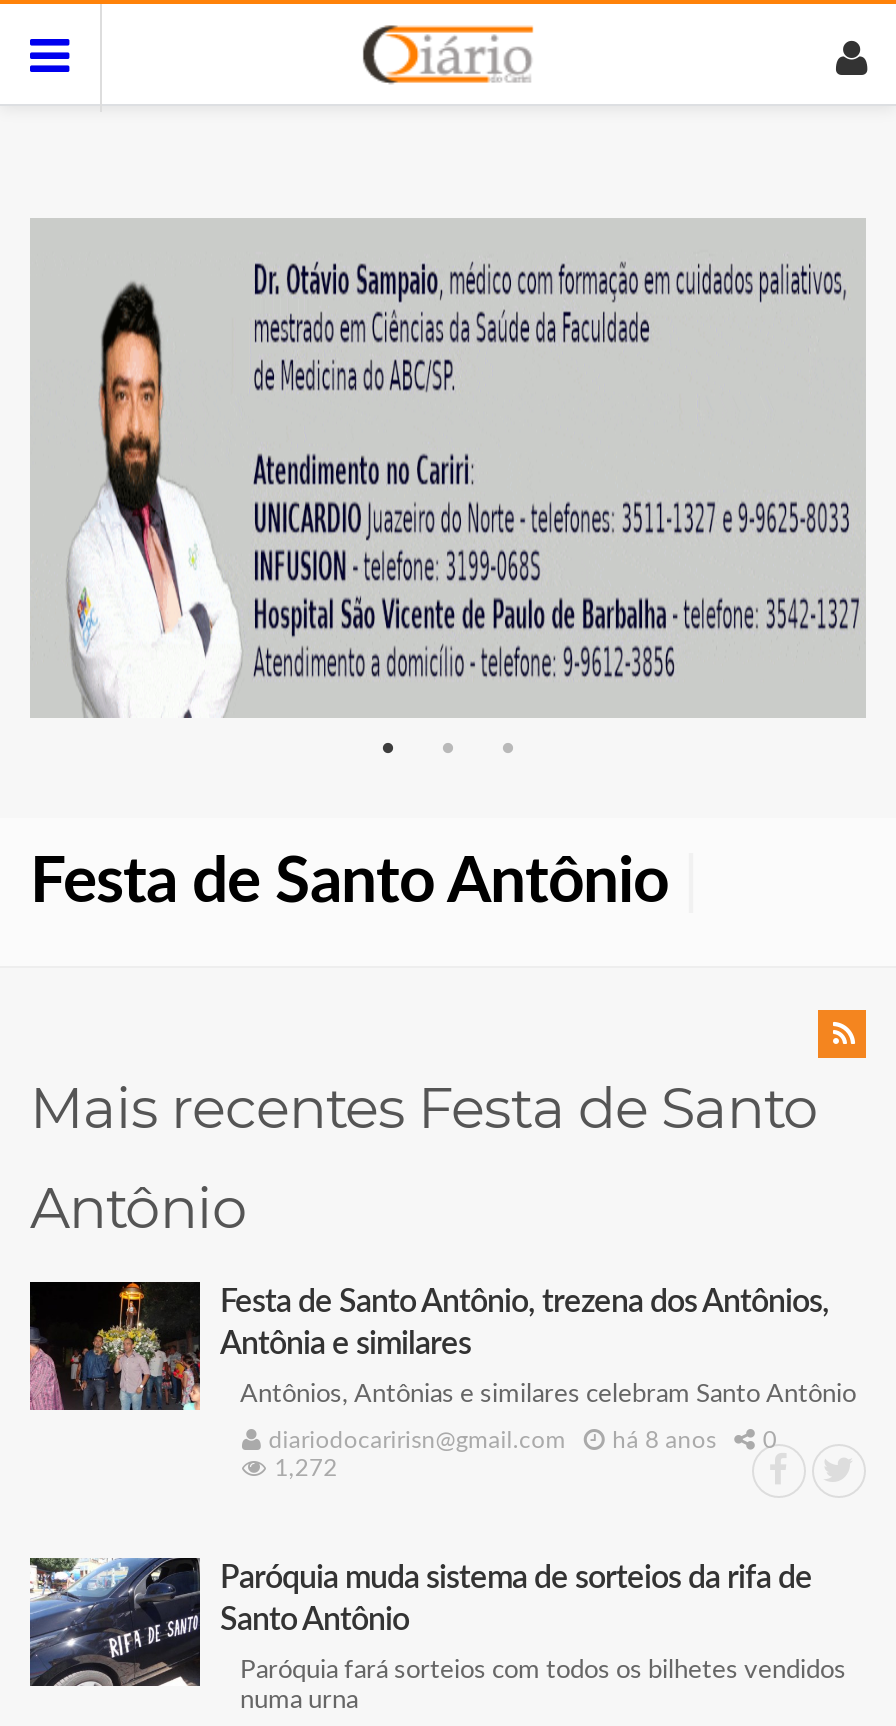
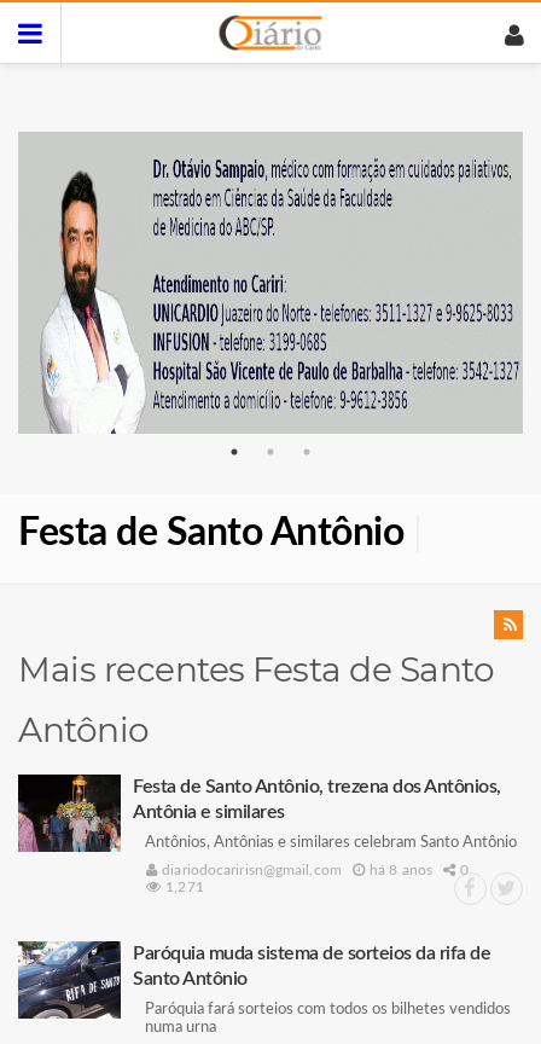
- 1,272
+ 1,271
